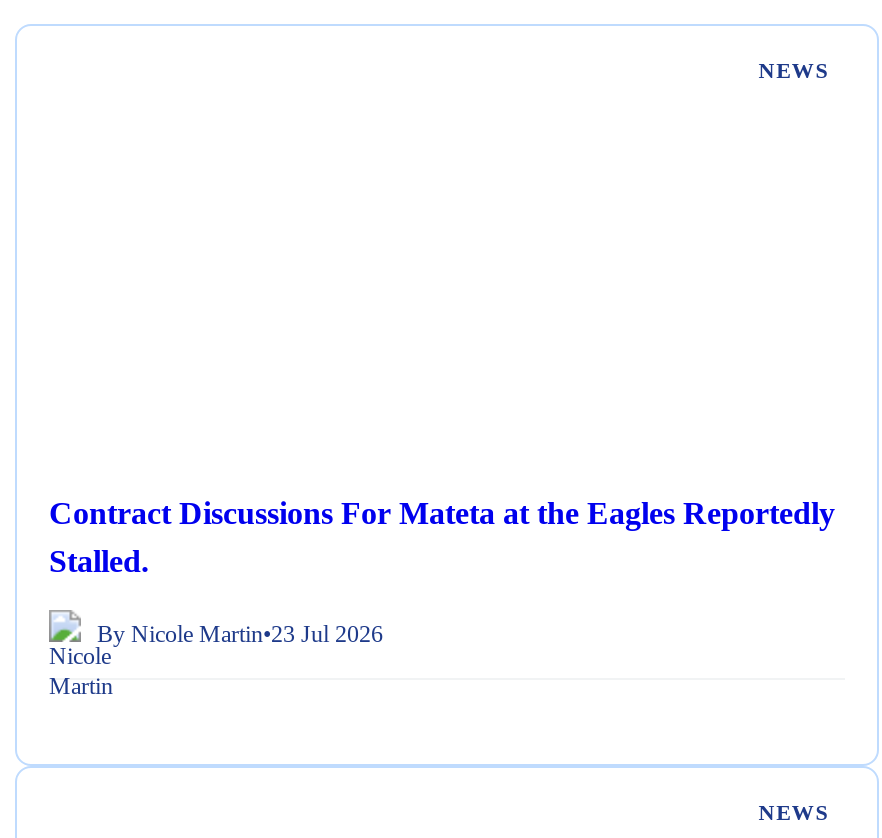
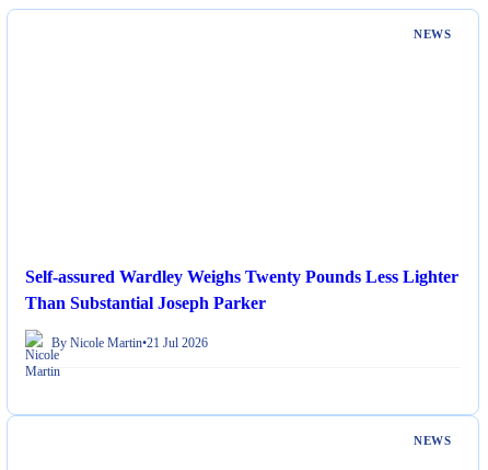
- Contract Discussions For Mateta at the Eagles Reportedly
- Stalled.
+ Self-assured Wardley Weighs Twenty Pounds Less Lighter
+ Than Substantial Joseph Parker

- By Nicole Martin•23 Jul 2026
+ By Nicole Martin•21 Jul 2026
